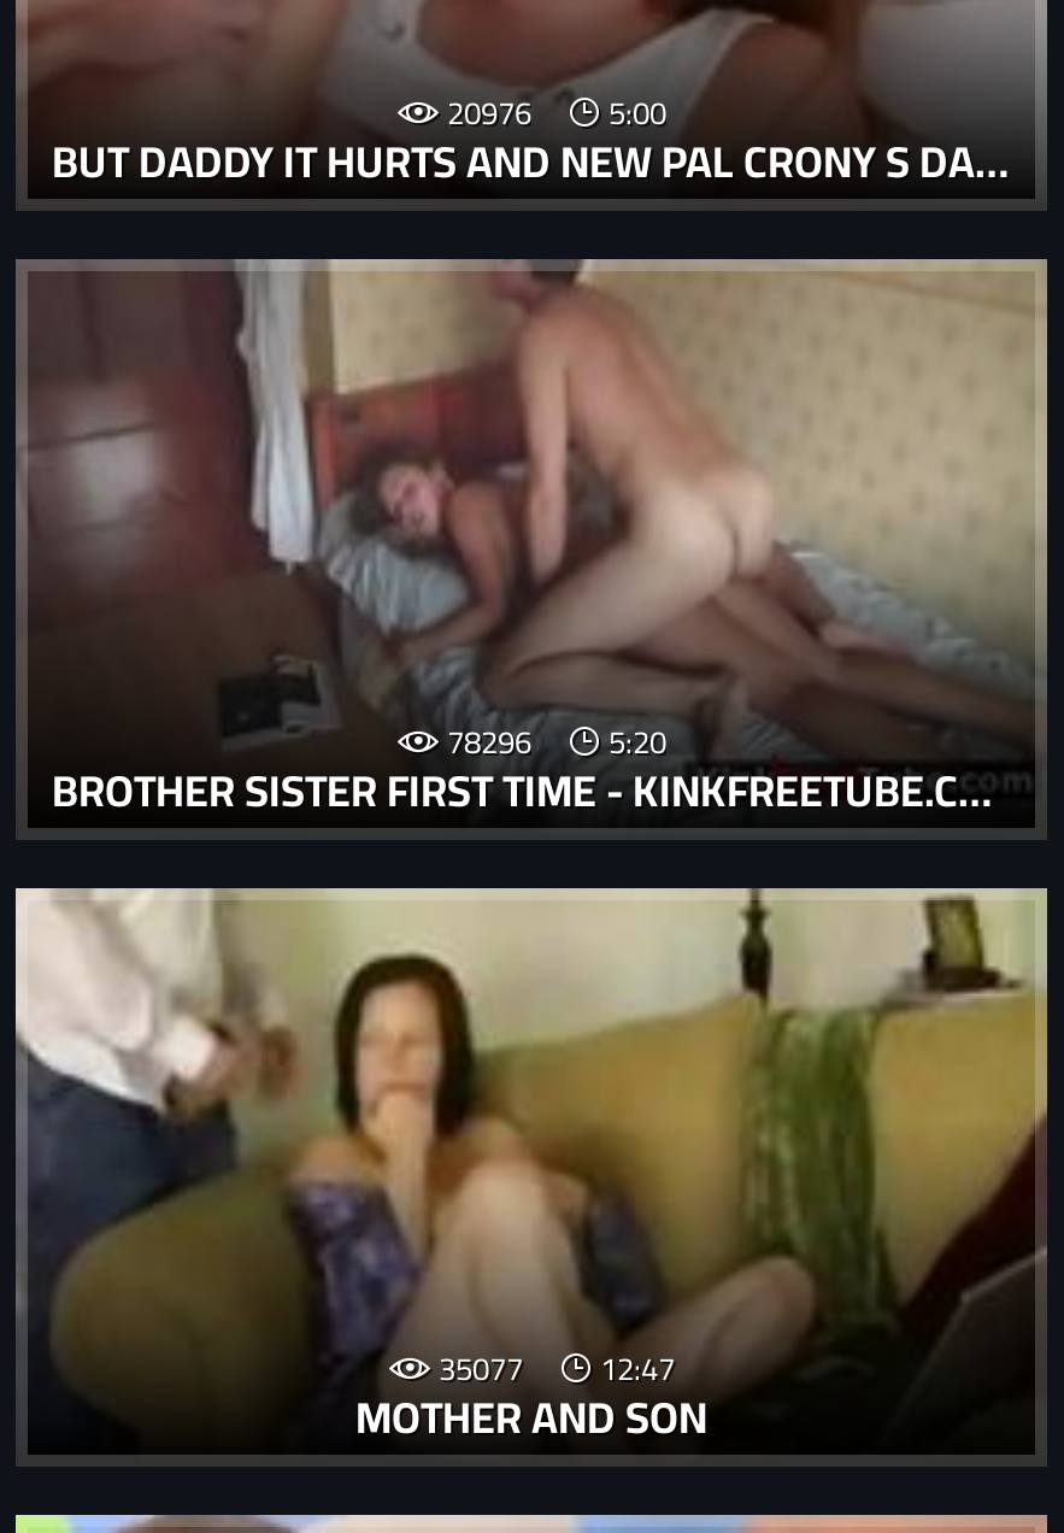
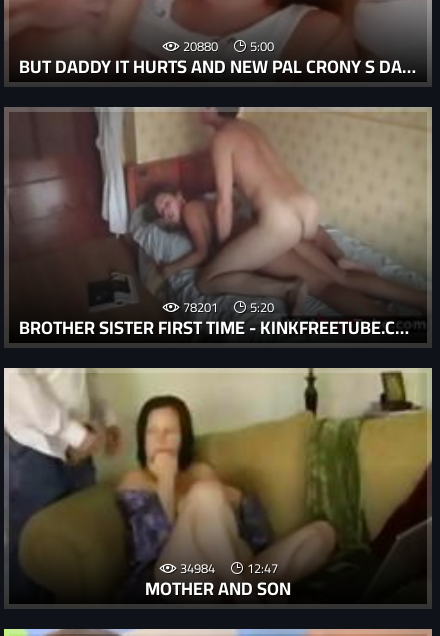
- 20976 5:00
+ 20880 5:00

- 78296 5:20
+ 78201 5:20

- 35077 12:47
+ 34984 12:47
